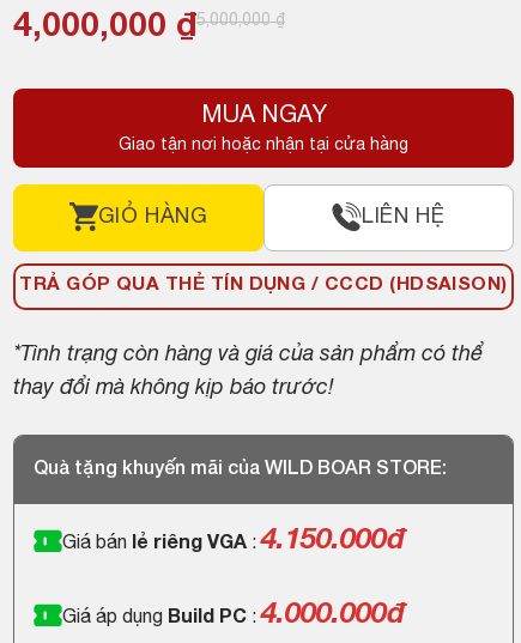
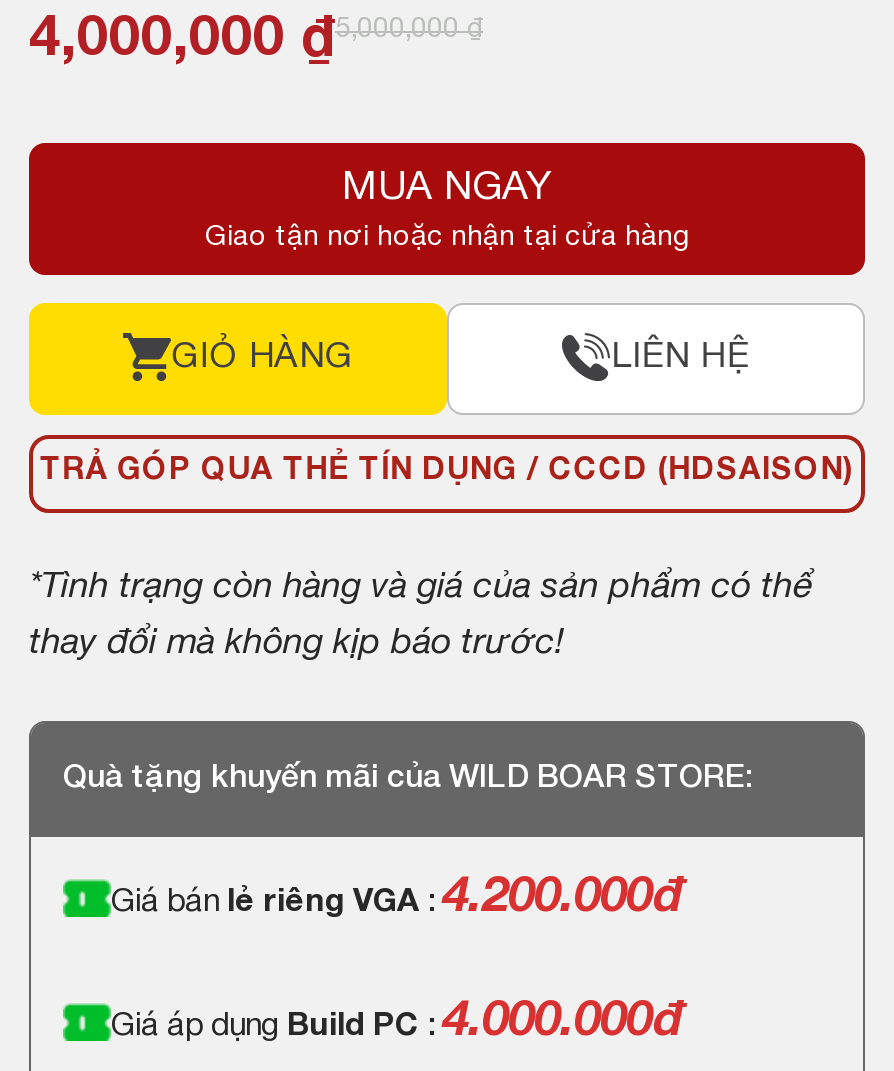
- Giá bán lẻ riêng VGA: 4.150.000đ
+ Giá bán lẻ riêng VGA: 4.200.000đ
